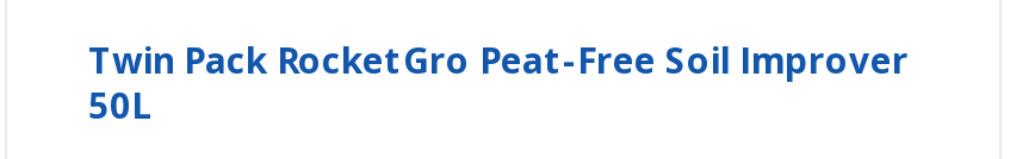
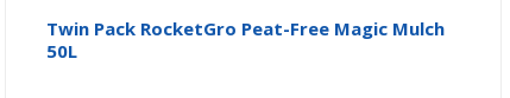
- Twin Pack RocketGro Peat-Free Soil Improver
+ Twin Pack RocketGro Peat-Free Magic Mulch
